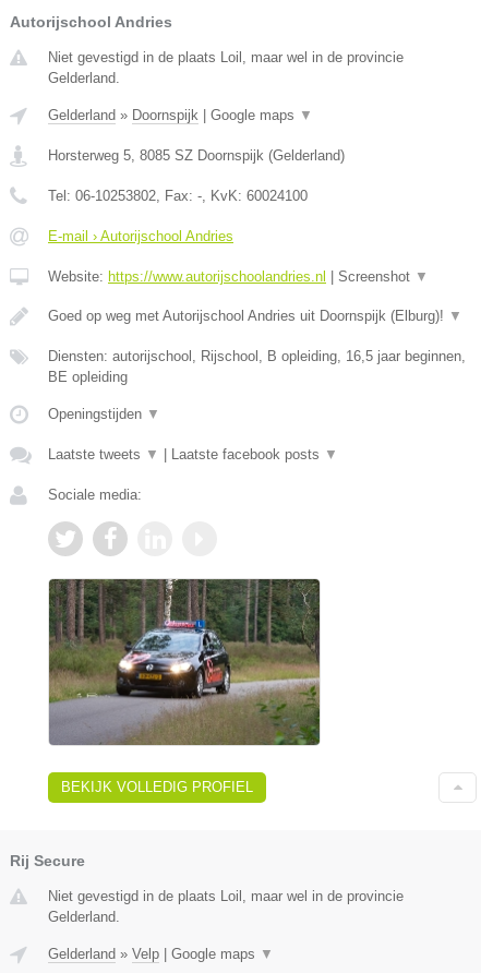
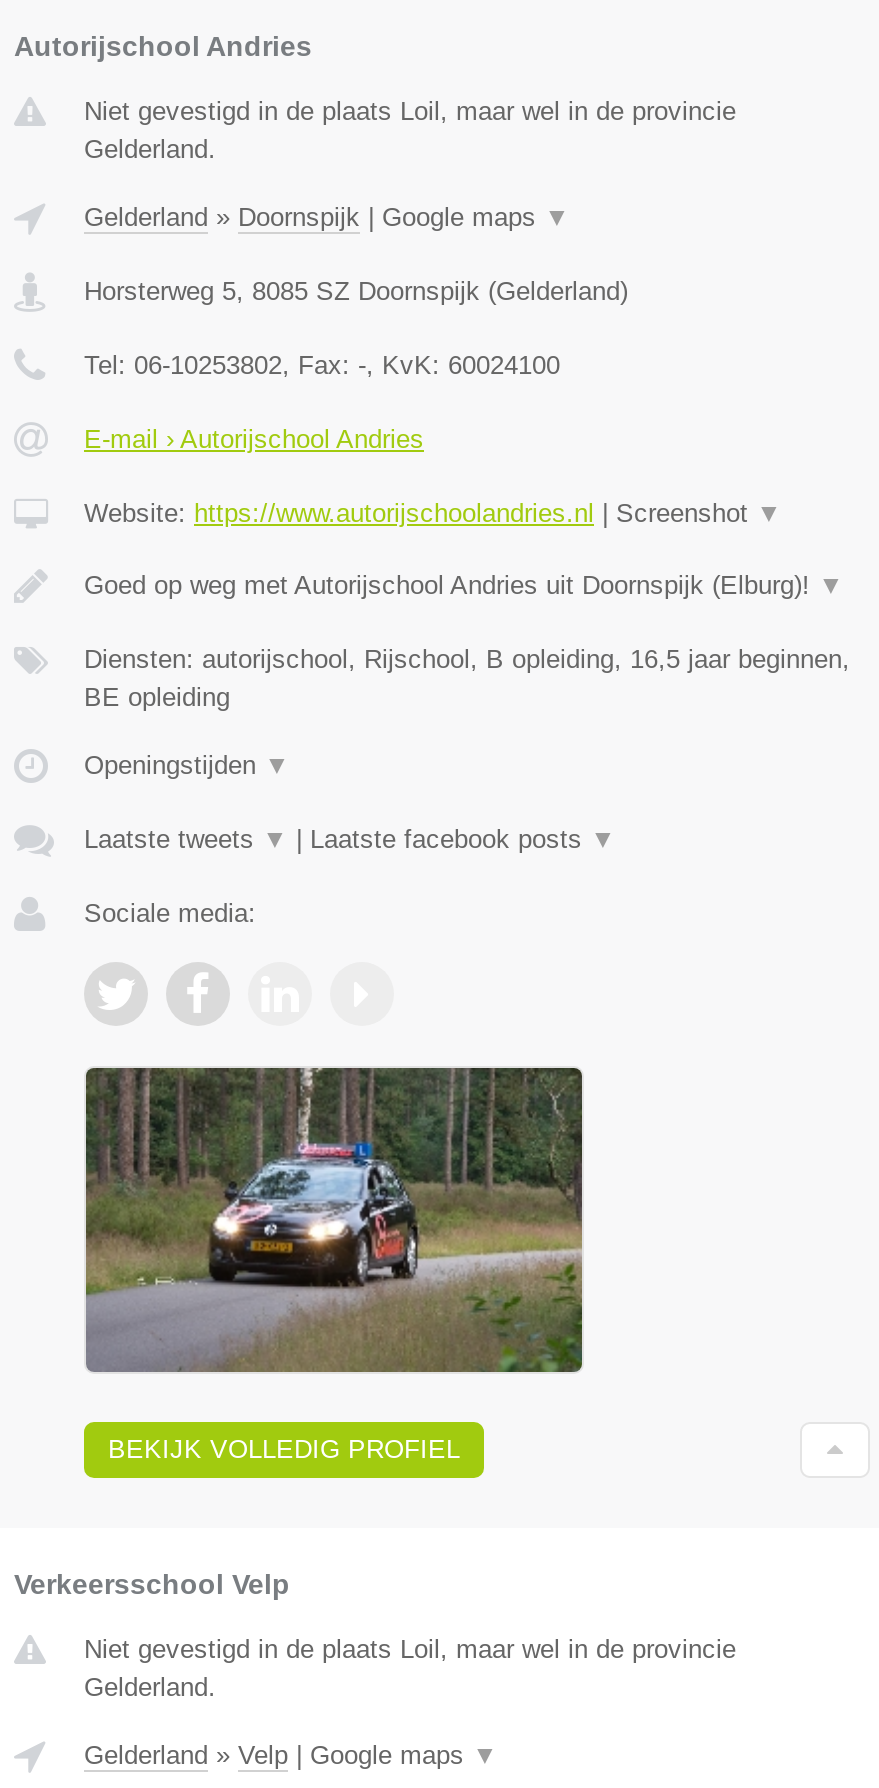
- Rij Secure
+ Verkeersschool Velp
